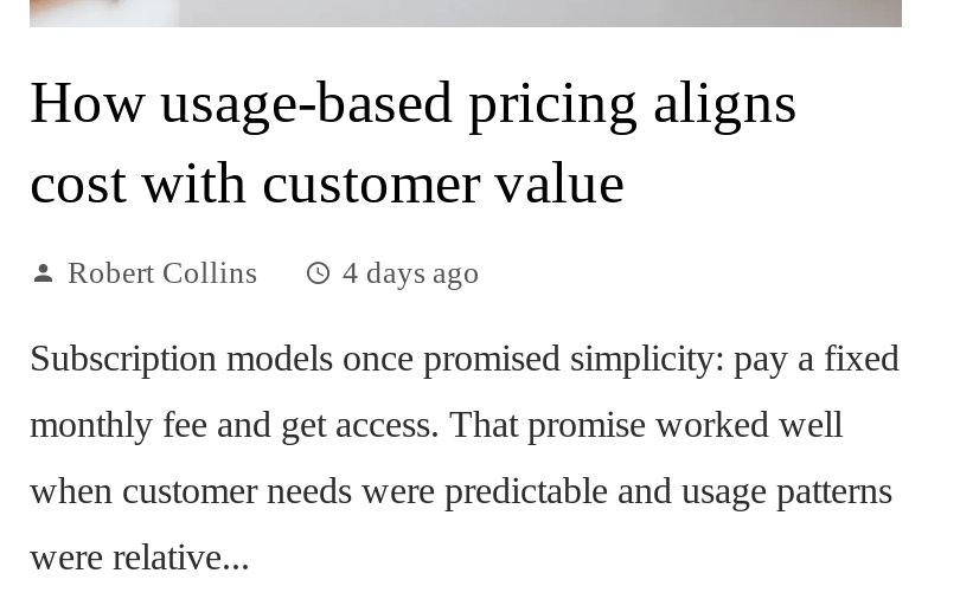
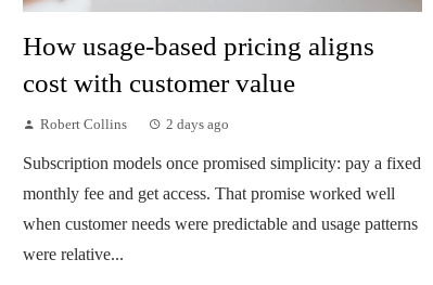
- 4 days ago
+ 2 days ago
